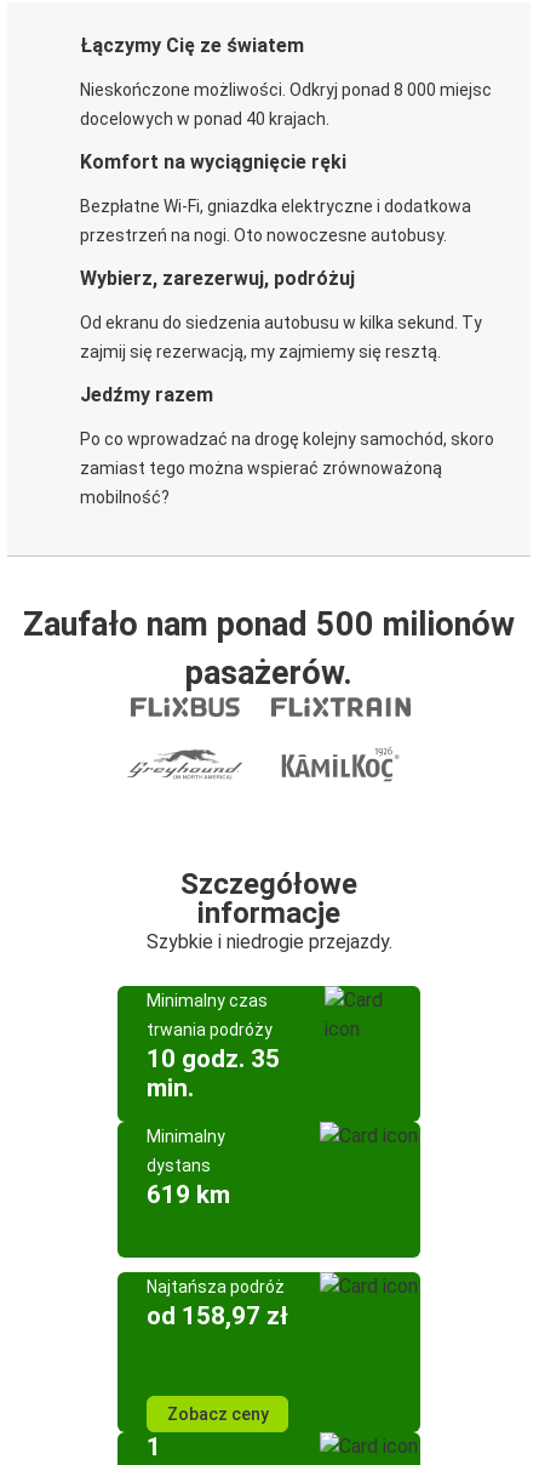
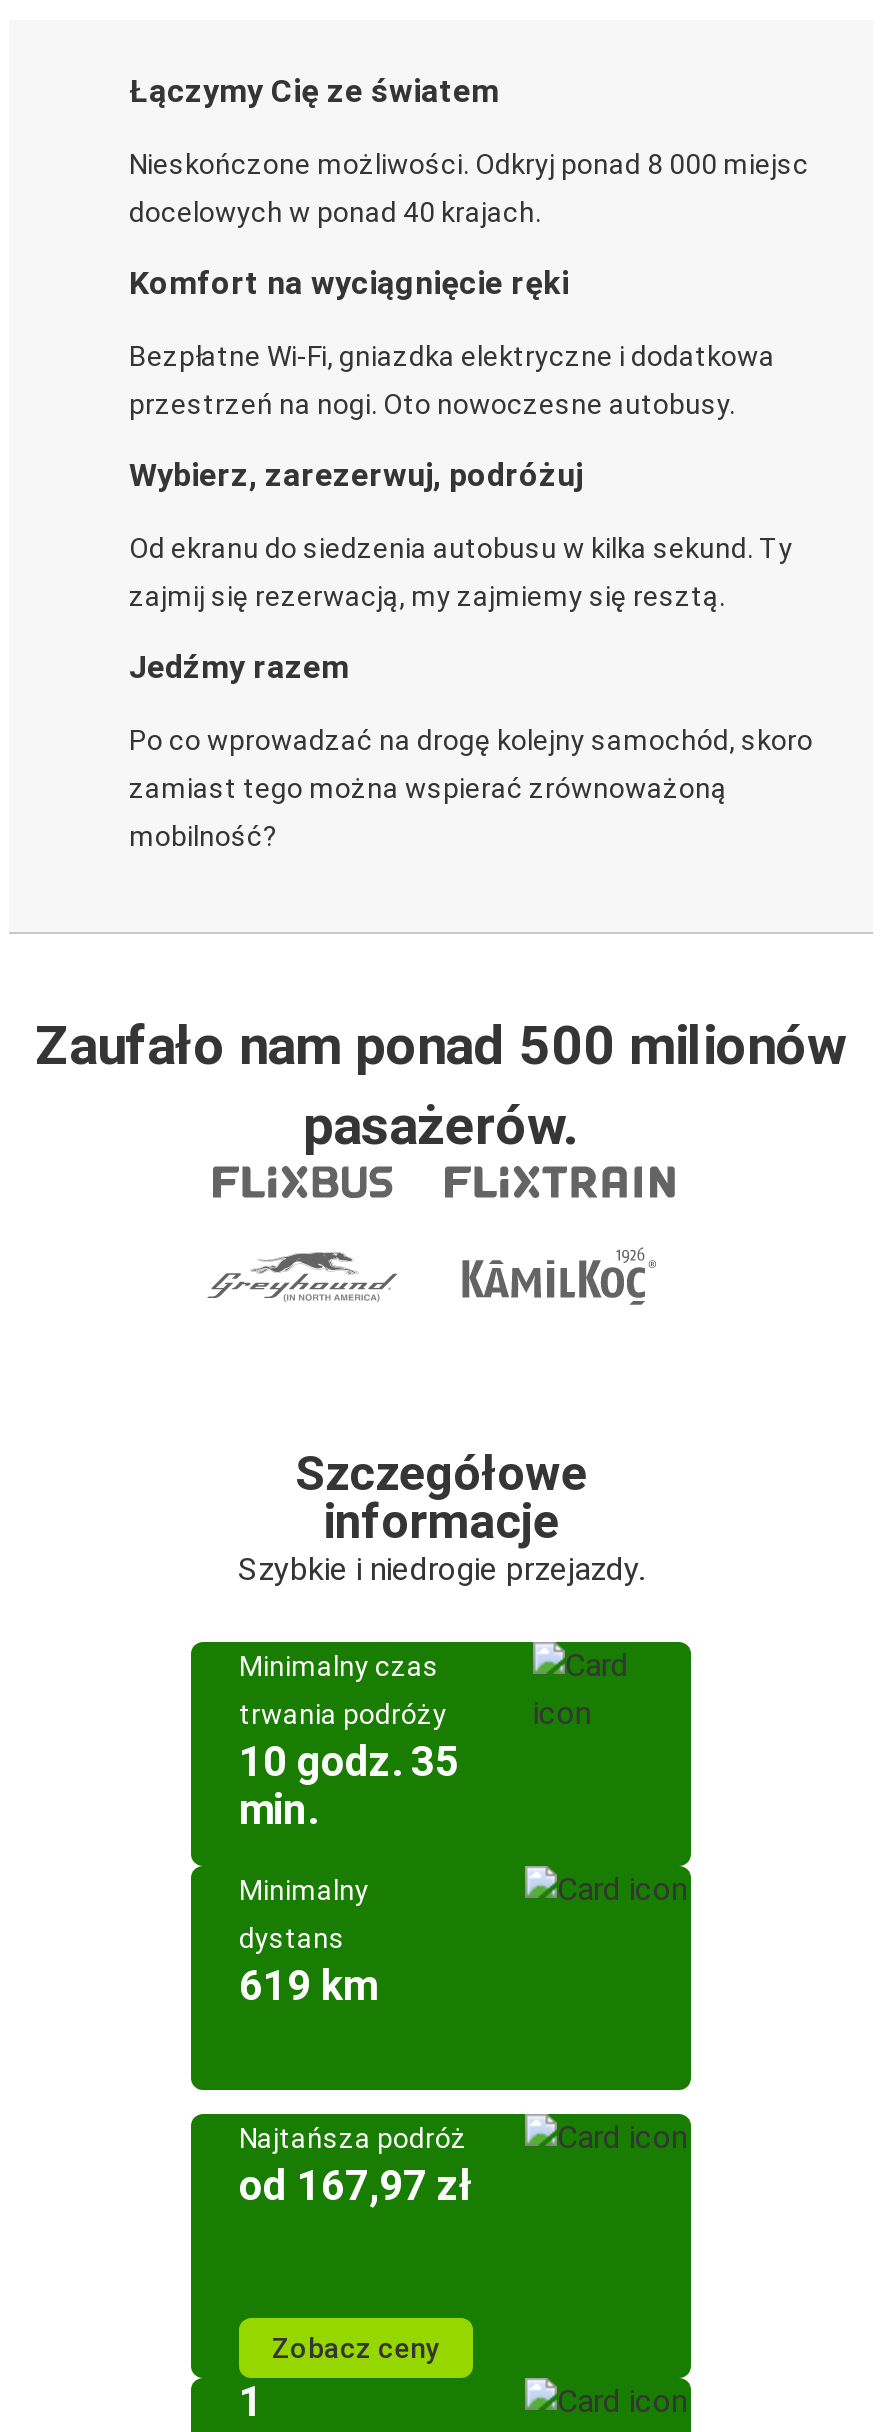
- od 158,97 zł
+ od 167,97 zł
